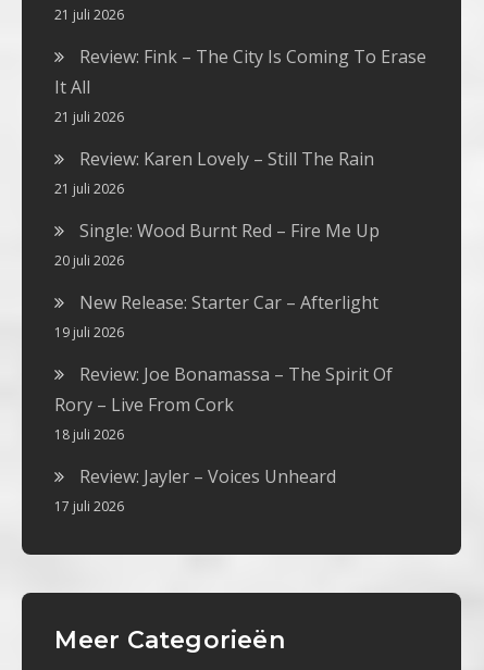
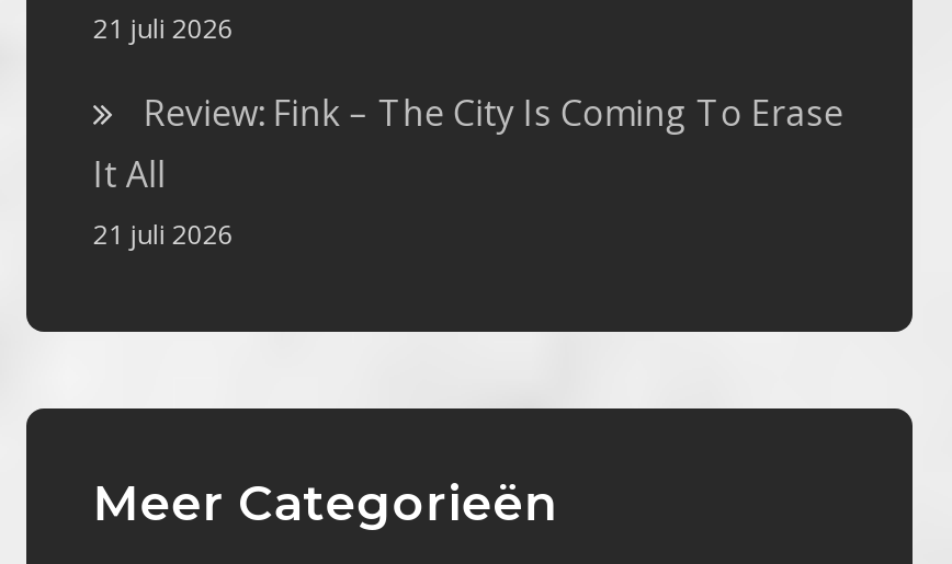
- Review: Karen Lovely – Still The Rain
- 21 juli 2026
- Single: Wood Burnt Red – Fire Me Up
- 20 juli 2026
- New Release: Starter Car – Afterlight
- 19 juli 2026
- Review: Joe Bonamassa – The Spirit Of
- Rory – Live From Cork
- 18 juli 2026
- Review: Jayler – Voices Unheard
- 17 juli 2026
